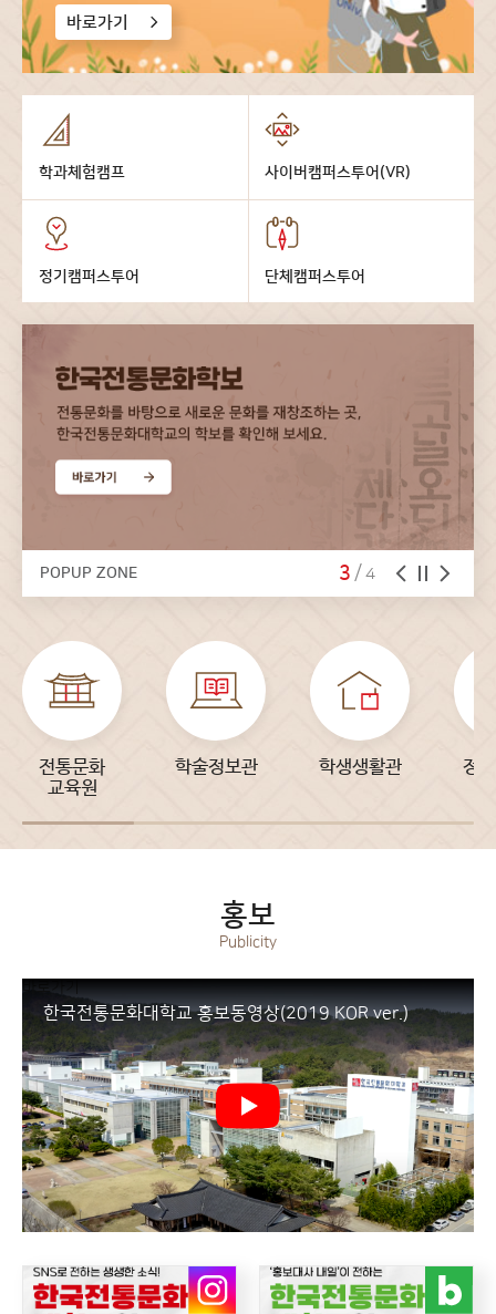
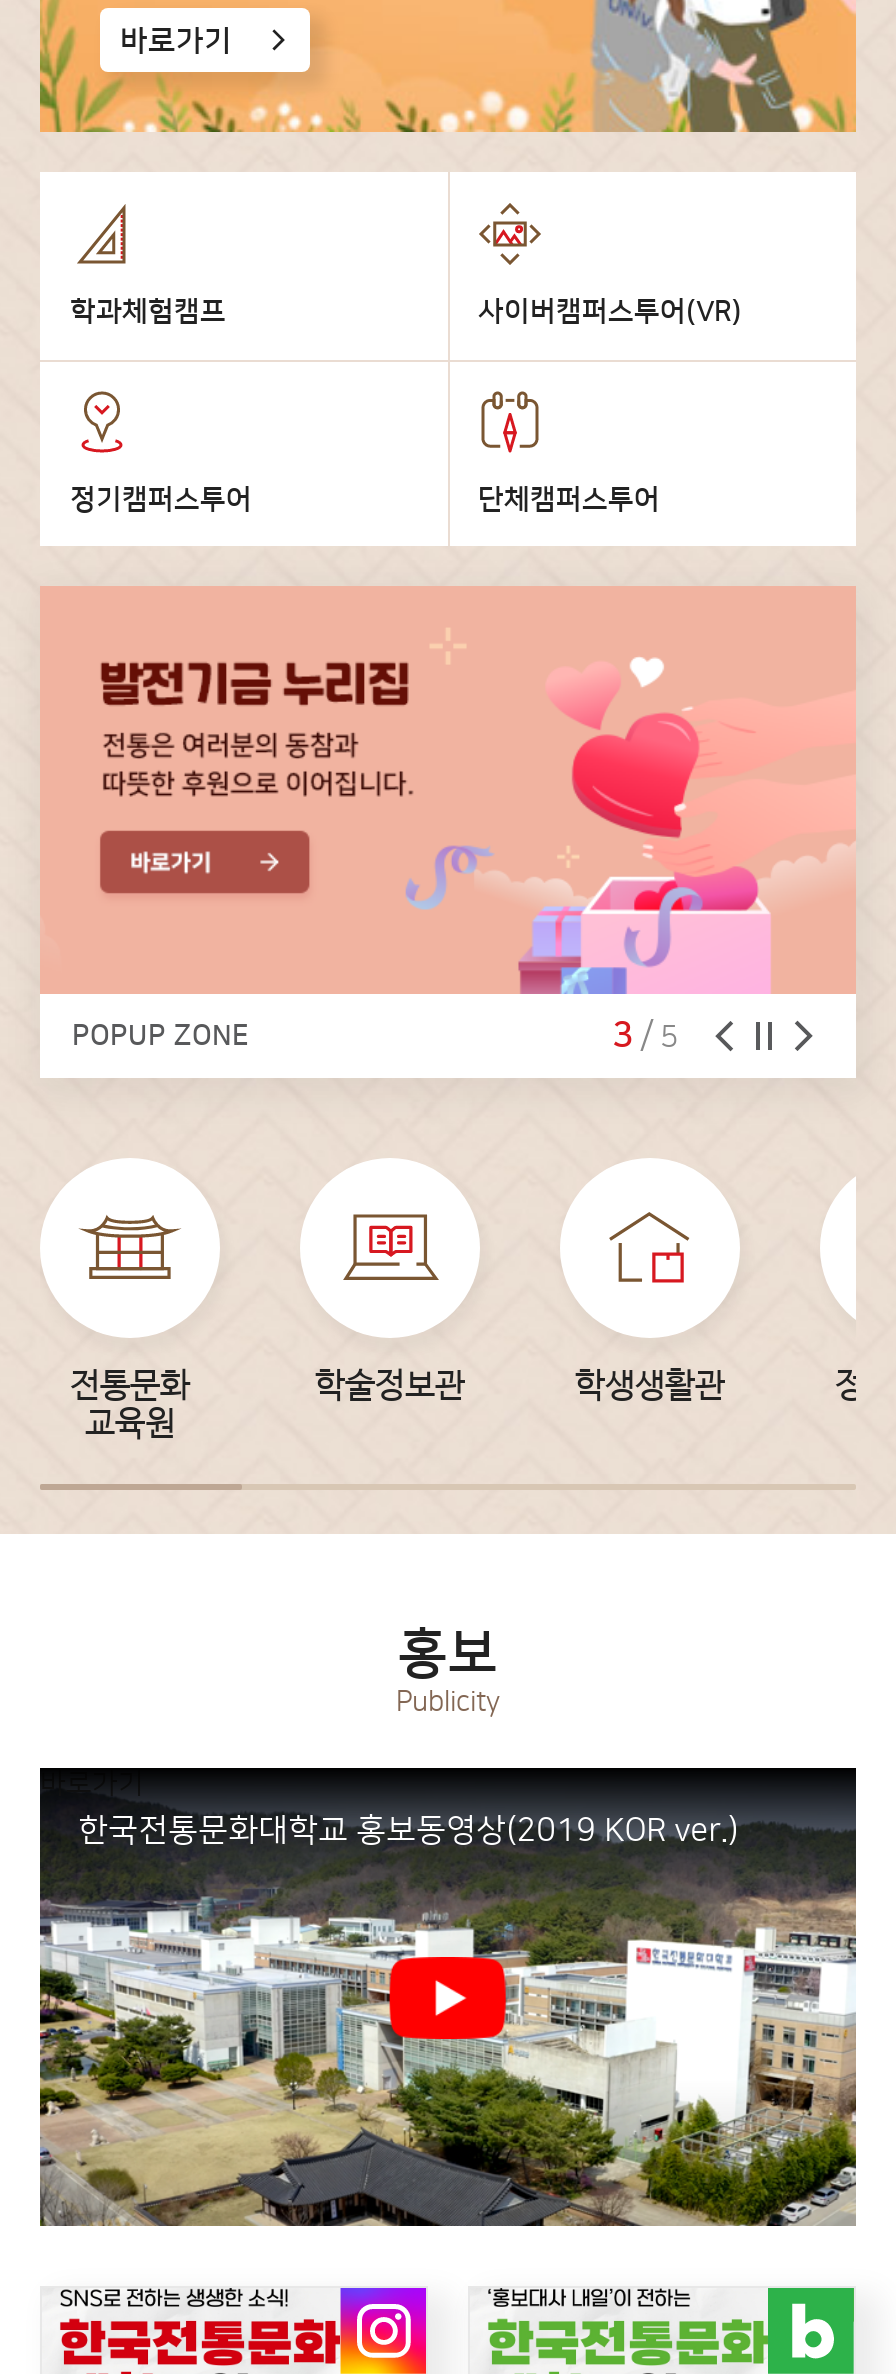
- [image]
- 3 / 4
+ [image]
+ 3 / 5
